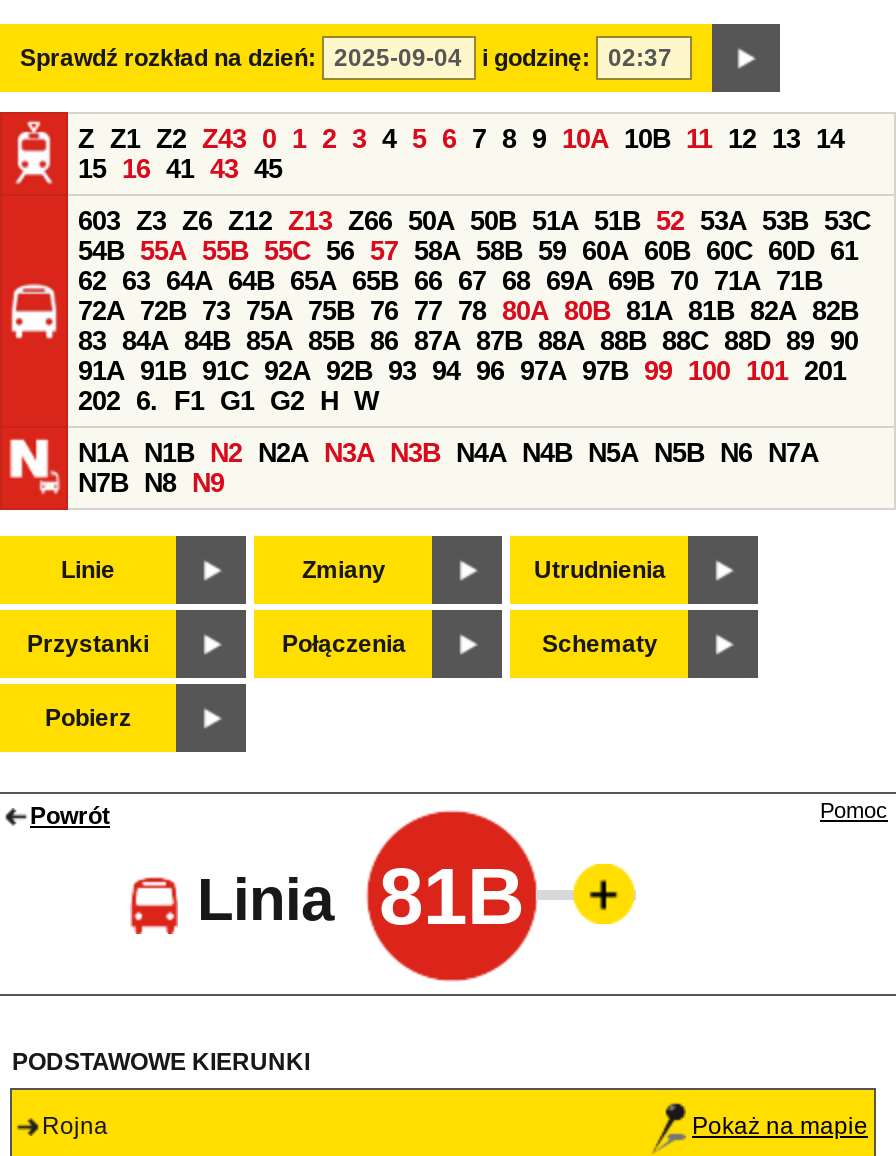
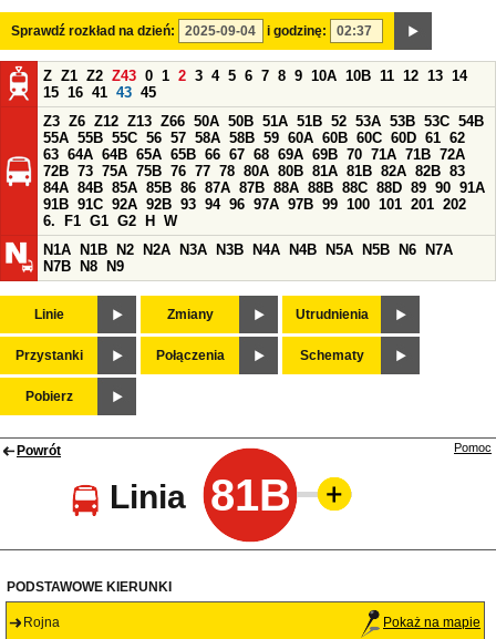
- 603 Z3 Z6 Z12 Z13 Z66 50A 50B 51A 51B 52 53A 53B 53C
- 54B 55A 55B 55C 56 57 58A 58B 59 60A 60B 60C 60D 61
- 62 63 64A 64B 65A 65B 66 67 68 69A 69B 70 71A 71B
- 72A 72B 73 75A 75B 76 77 78 80A 80B 81A 81B 82A 82B
- 83 84A 84B 85A 85B 86 87A 87B 88A 88B 88C 88D 89 90
- 91A 91B 91C 92A 92B 93 94 96 97A 97B 99 100 101 201
- 202 6. F1 G1 G2 H W
+ Z3 Z6 Z12 Z13 Z66 50A 50B 51A 51B 52 53A 53B 53C 54B
+ 55A 55B 55C 56 57 58A 58B 59 60A 60B 60C 60D 61 62
+ 63 64A 64B 65A 65B 66 67 68 69A 69B 70 71A 71B 72A
+ 72B 73 75A 75B 76 77 78 80A 80B 81A 81B 82A 82B 83
+ 84A 84B 85A 85B 86 87A 87B 88A 88B 88C 88D 89 90 91A
+ 91B 91C 92A 92B 93 94 96 97A 97B 99 100 101 201 202
+ 6. F1 G1 G2 H W
